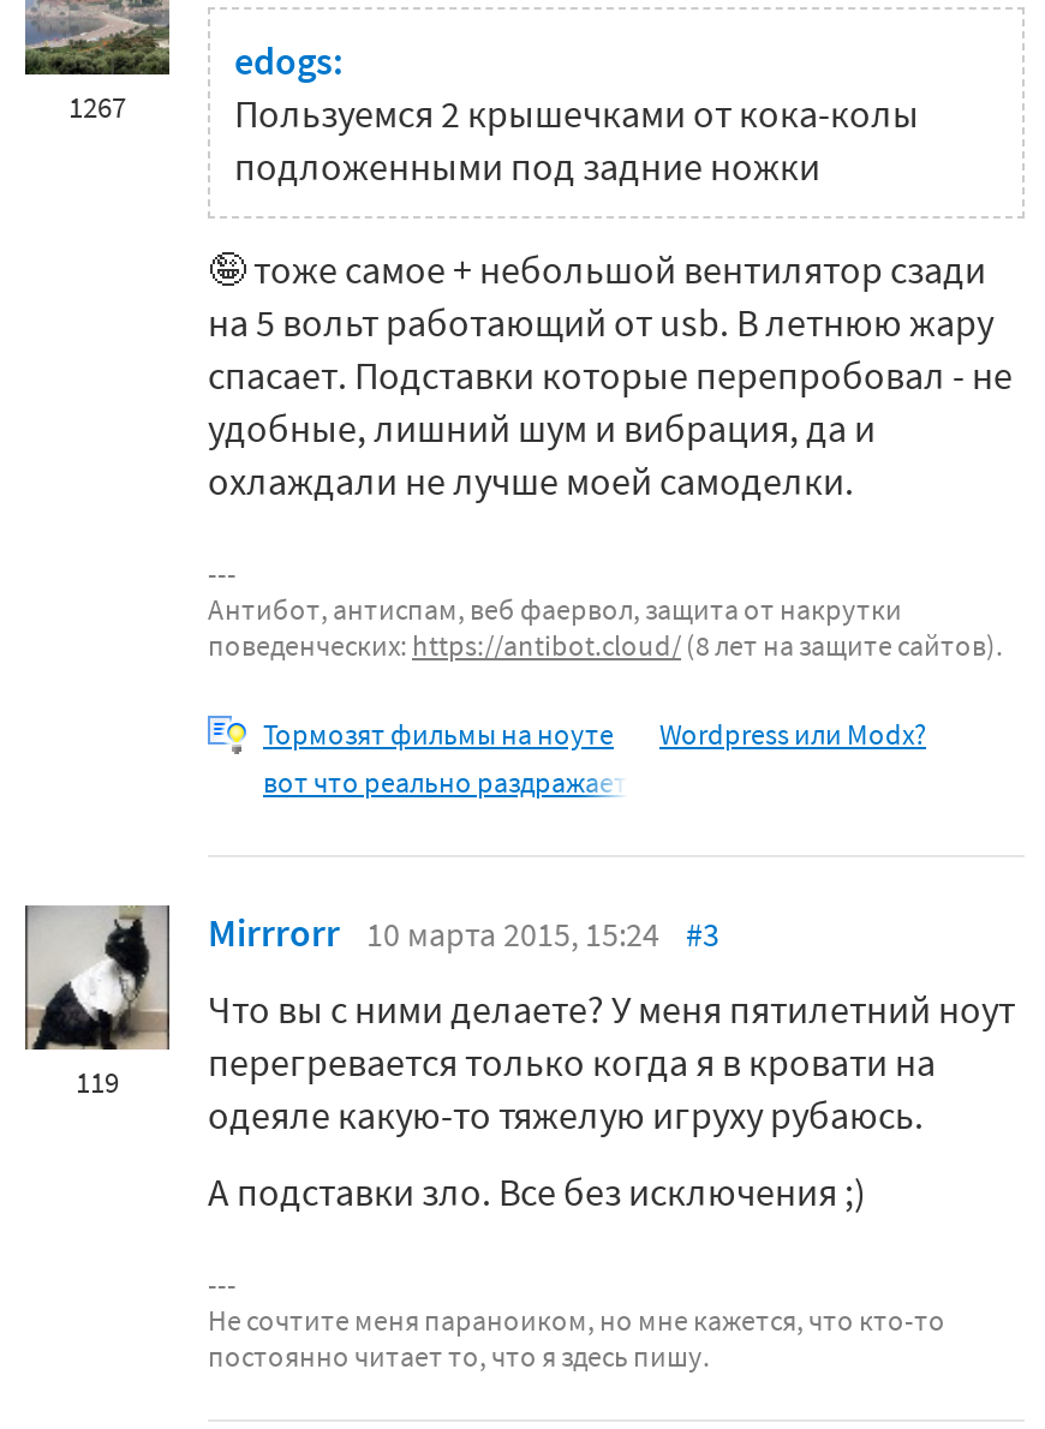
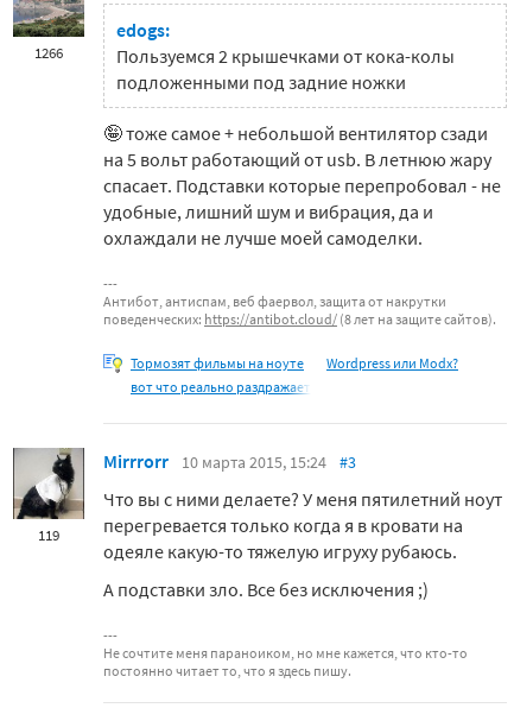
- 1267
+ 1266
